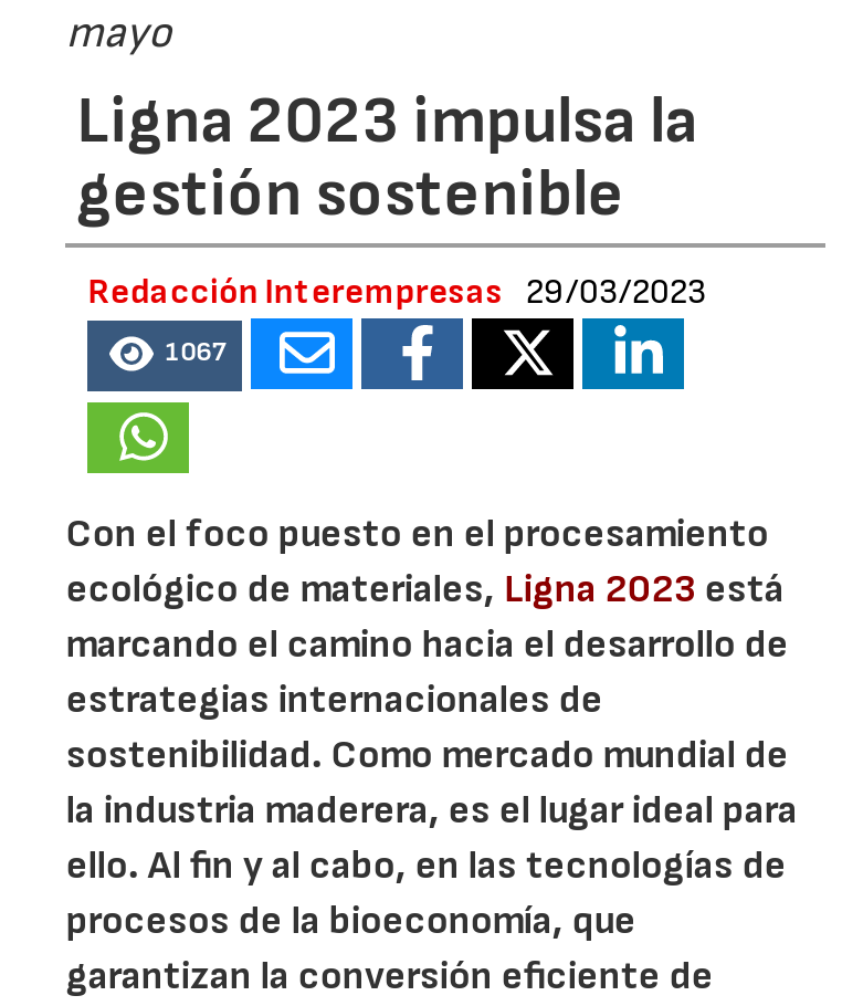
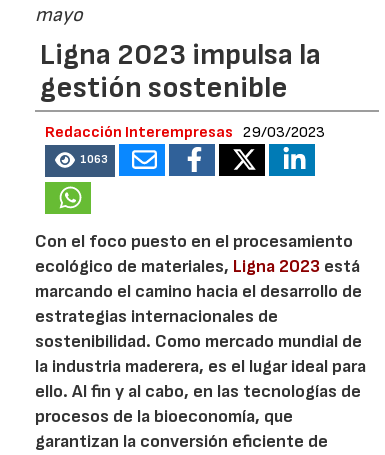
- 1067
+ 1063
